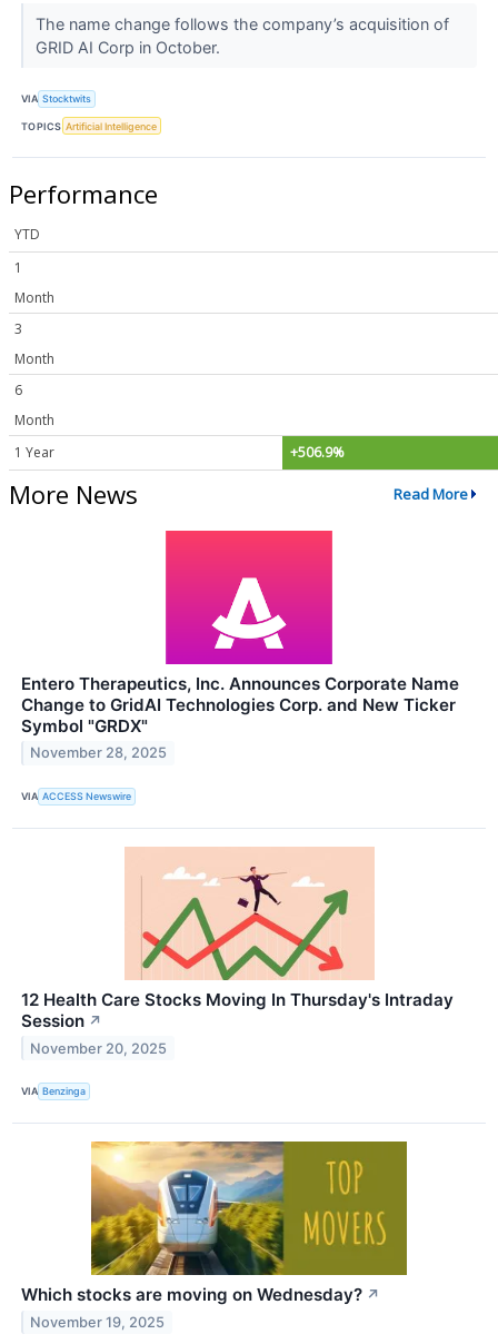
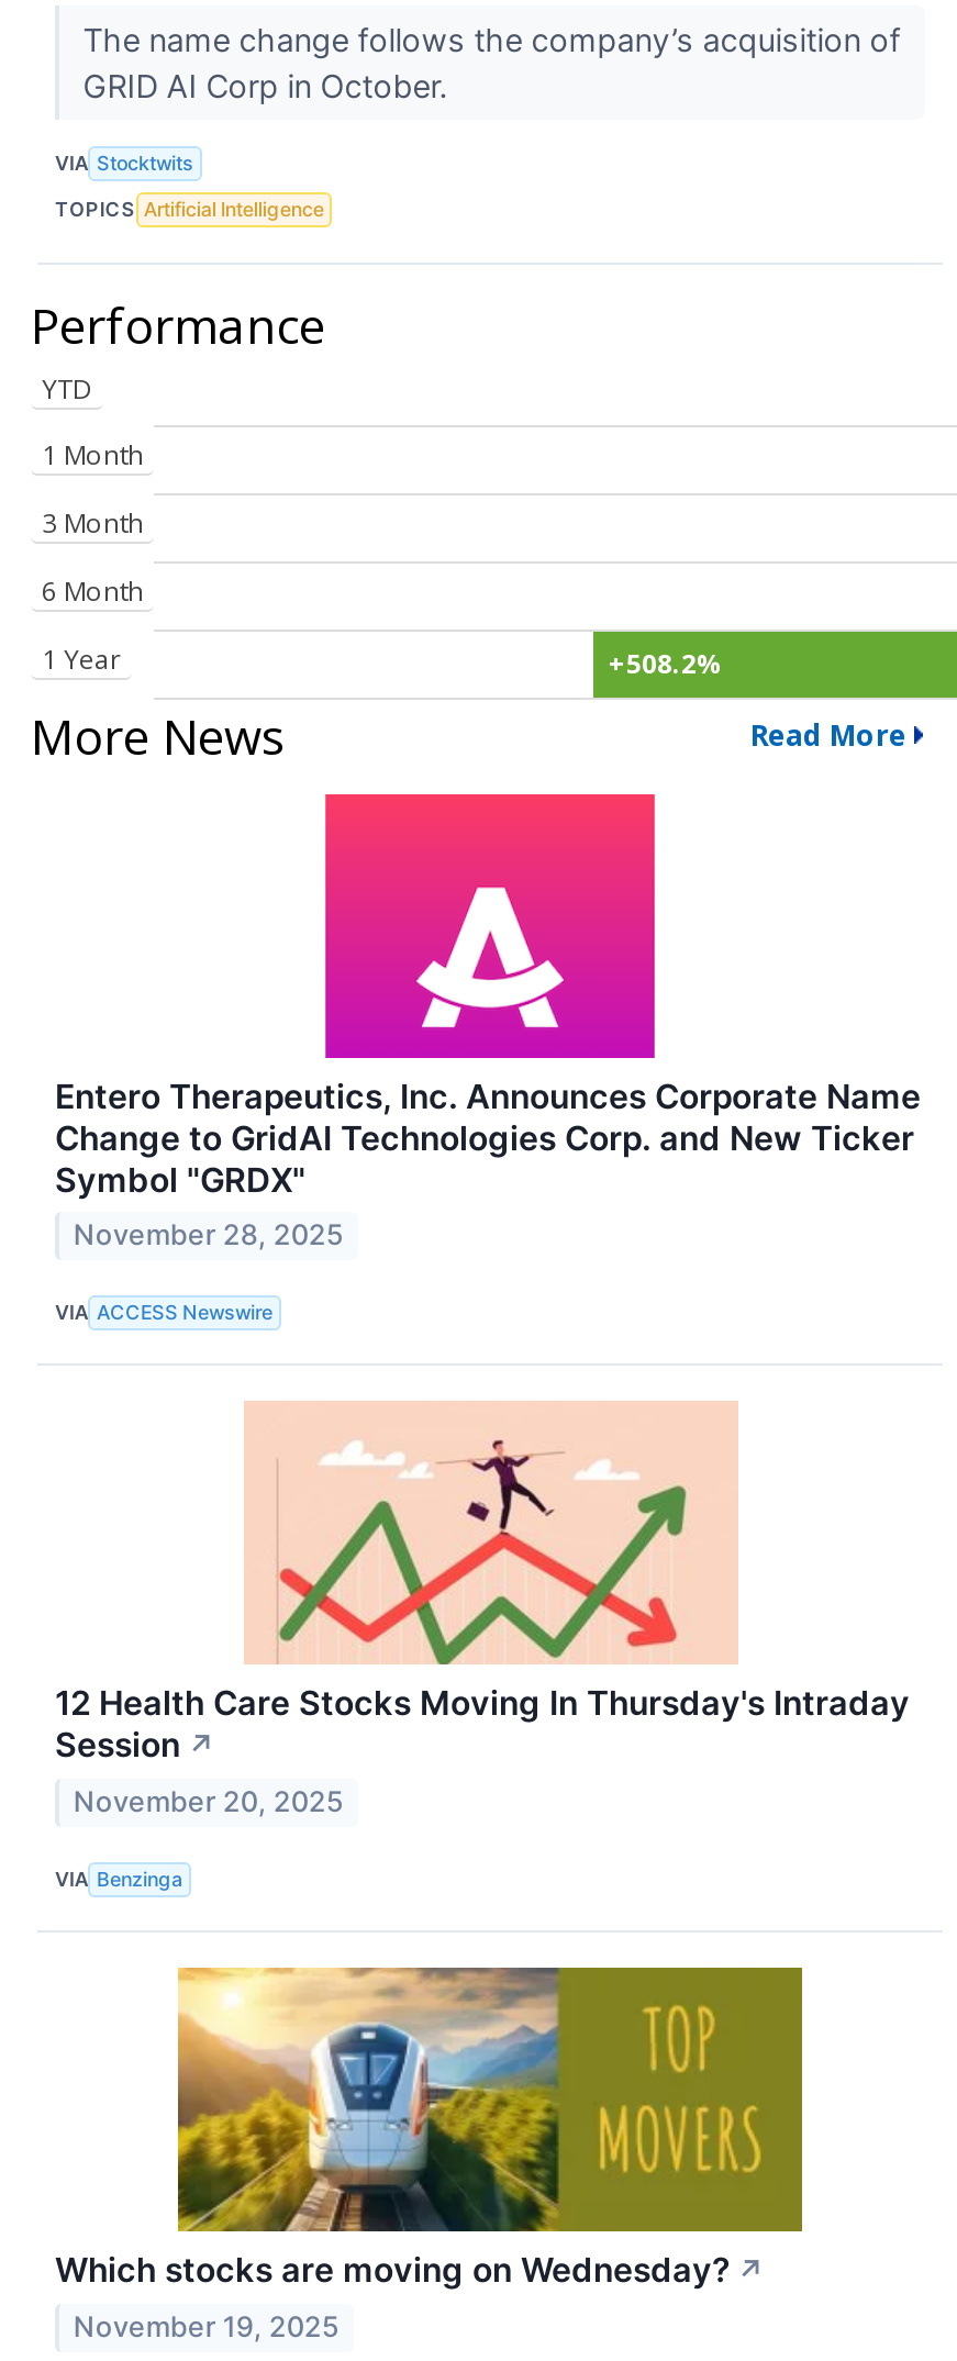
- +506.9%
+ +508.2%
